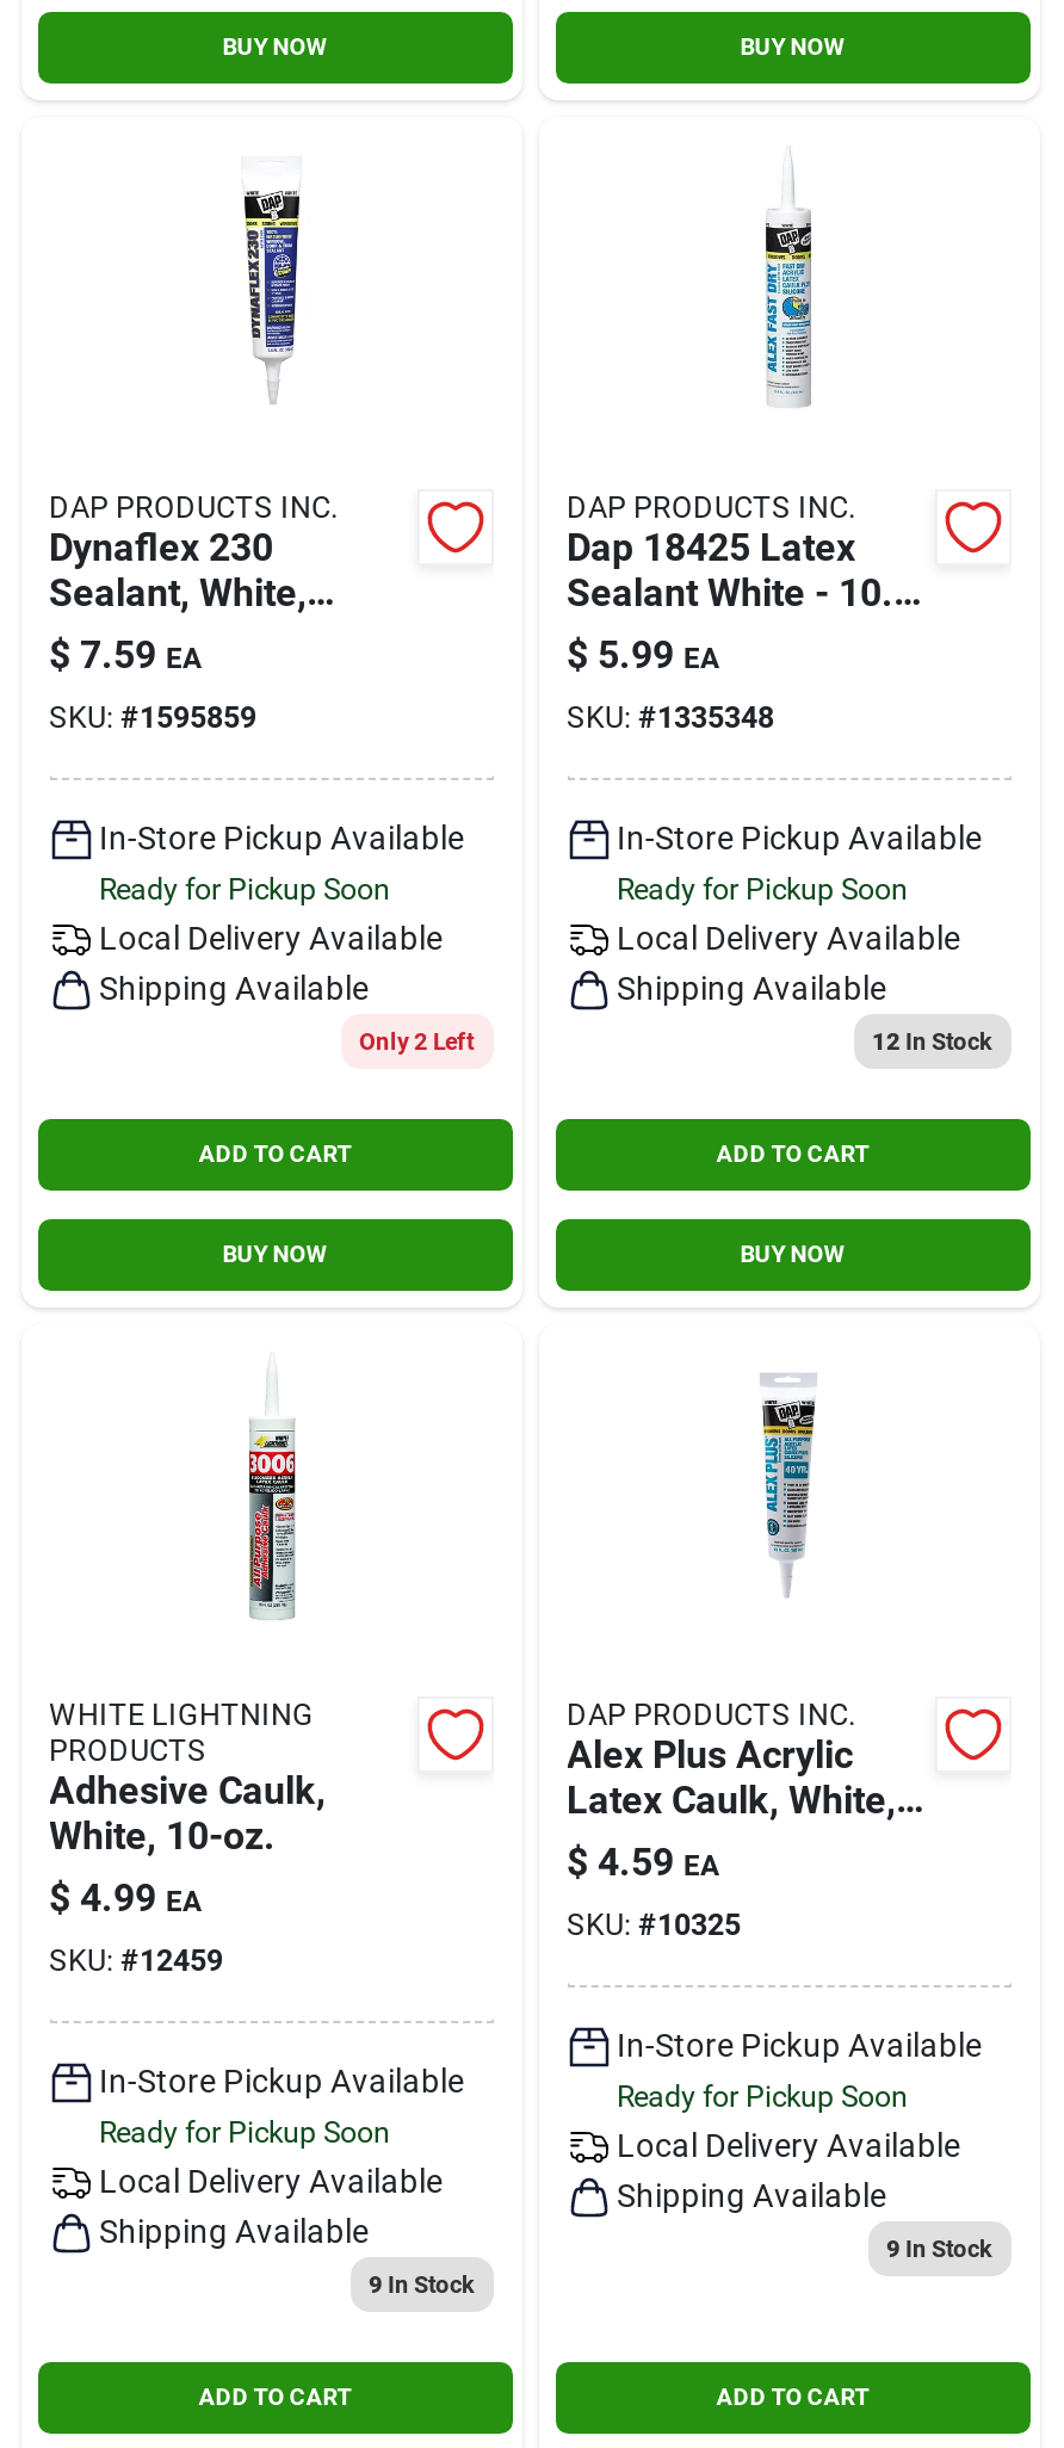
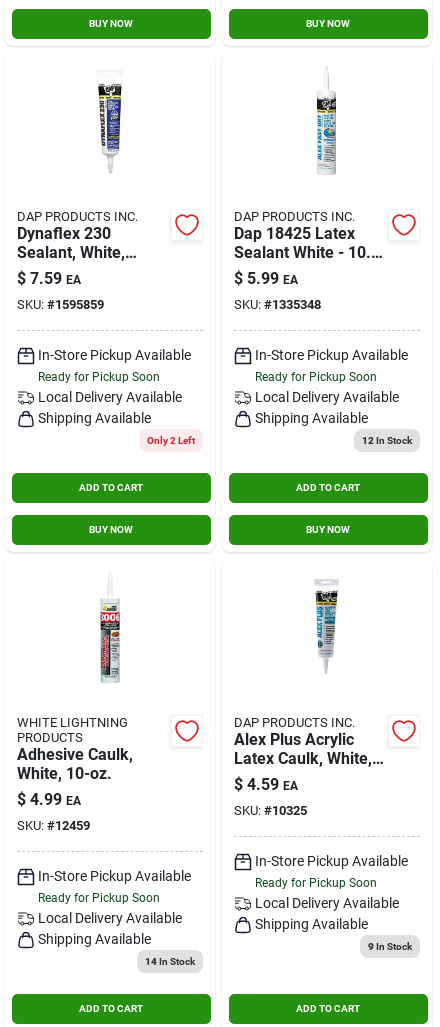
- 9 In Stock
+ 14 In Stock
